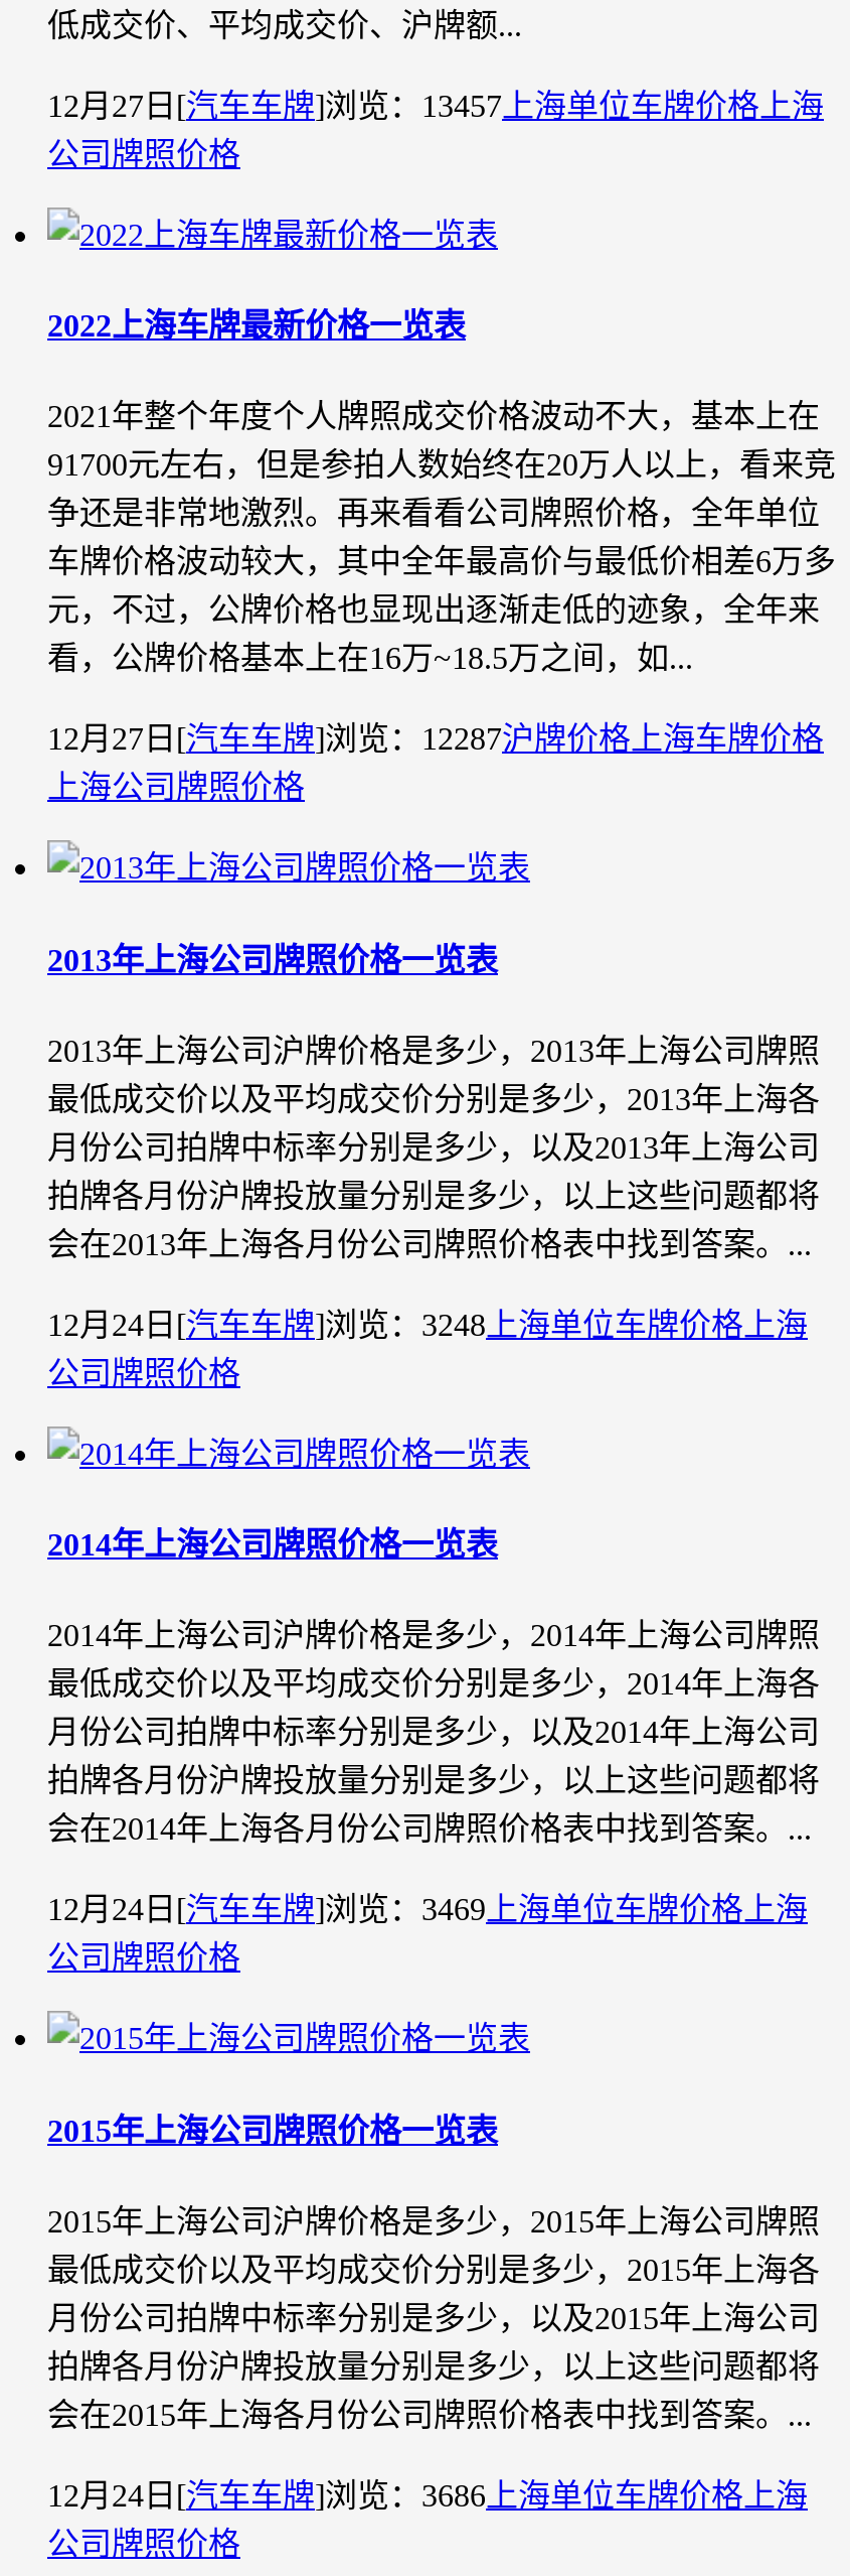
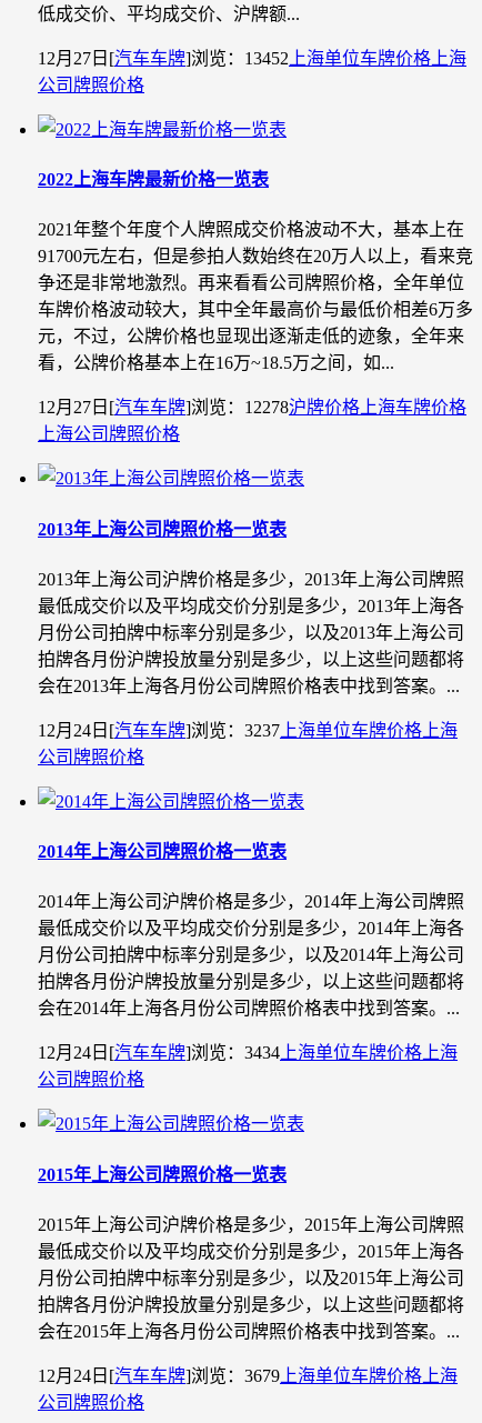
- 12月27日[汽车车牌]浏览：13457上海单位车牌价格上海
+ 12月27日[汽车车牌]浏览：13452上海单位车牌价格上海

- 12月27日[汽车车牌]浏览：12287沪牌价格上海车牌价格
+ 12月27日[汽车车牌]浏览：12278沪牌价格上海车牌价格

- 12月24日[汽车车牌]浏览：3248上海单位车牌价格上海
+ 12月24日[汽车车牌]浏览：3237上海单位车牌价格上海

- 12月24日[汽车车牌]浏览：3469上海单位车牌价格上海
+ 12月24日[汽车车牌]浏览：3434上海单位车牌价格上海

- 12月24日[汽车车牌]浏览：3686上海单位车牌价格上海
+ 12月24日[汽车车牌]浏览：3679上海单位车牌价格上海
